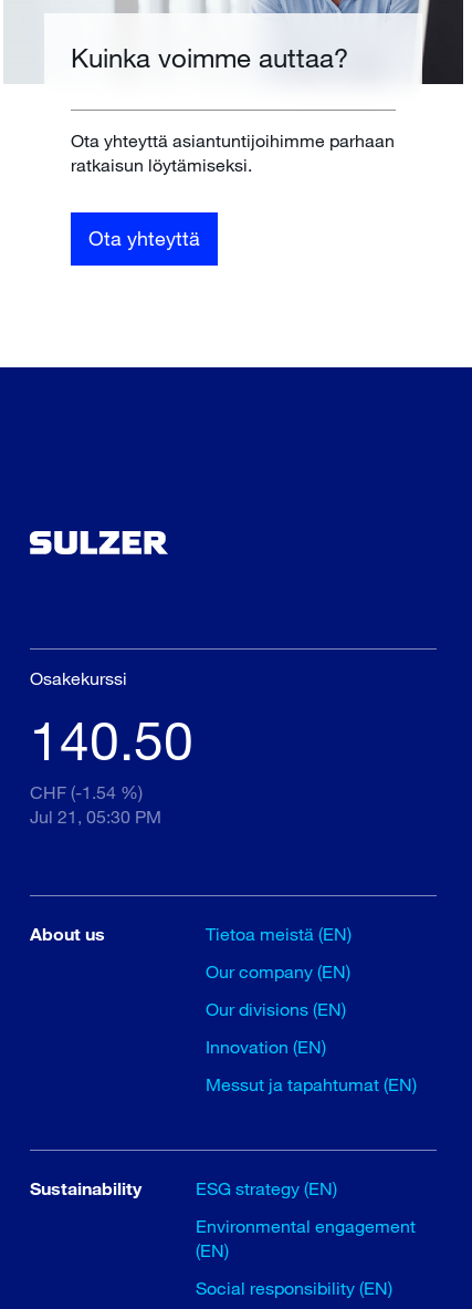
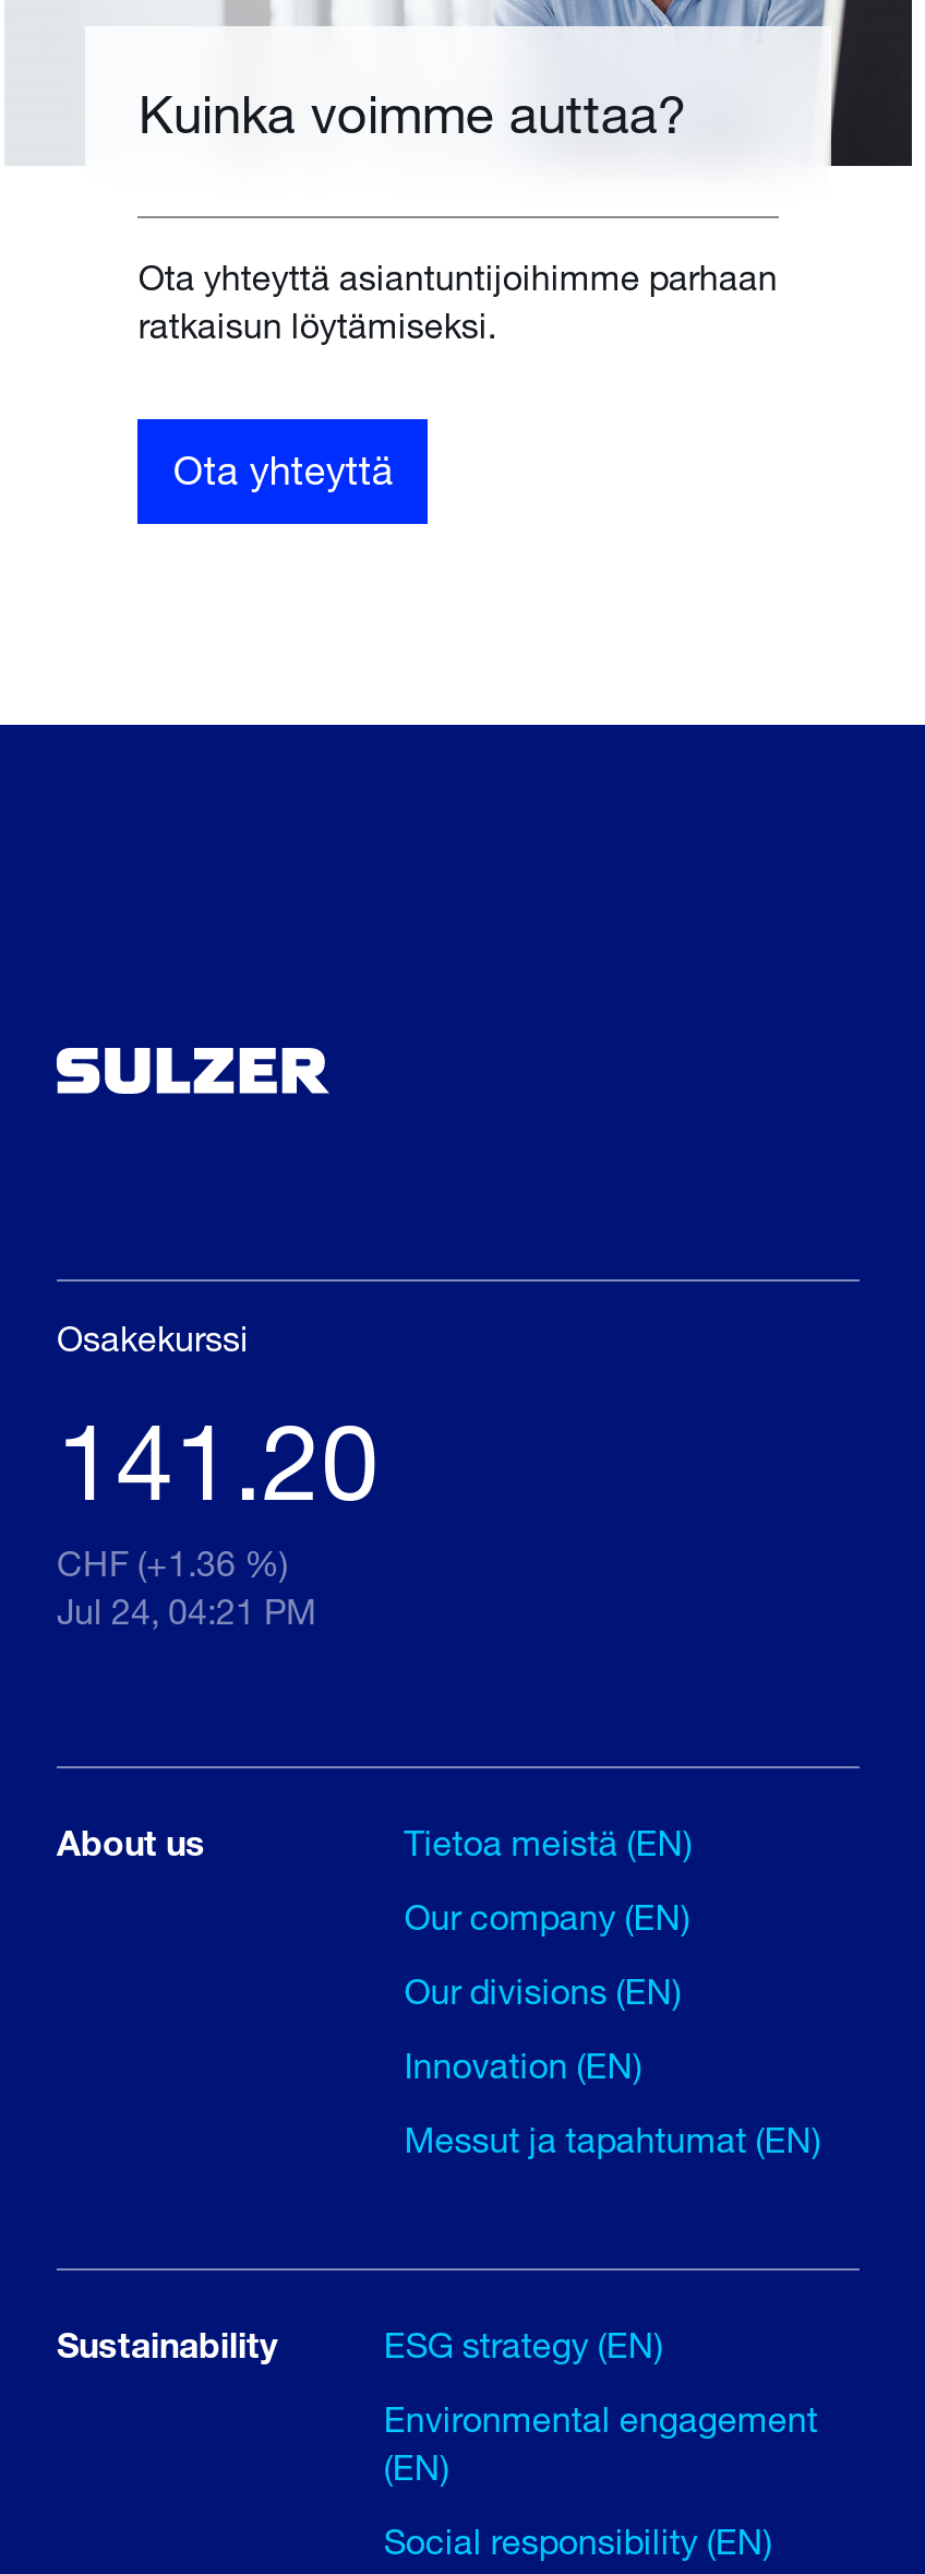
- 140.50
+ 141.20

- CHF (-1.54 %)
+ CHF (+1.36 %)

- Jul 21, 05:30 PM
+ Jul 24, 04:21 PM
